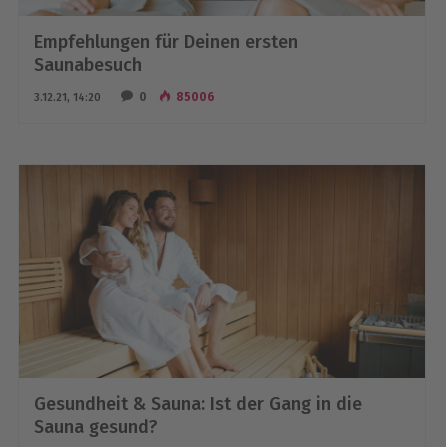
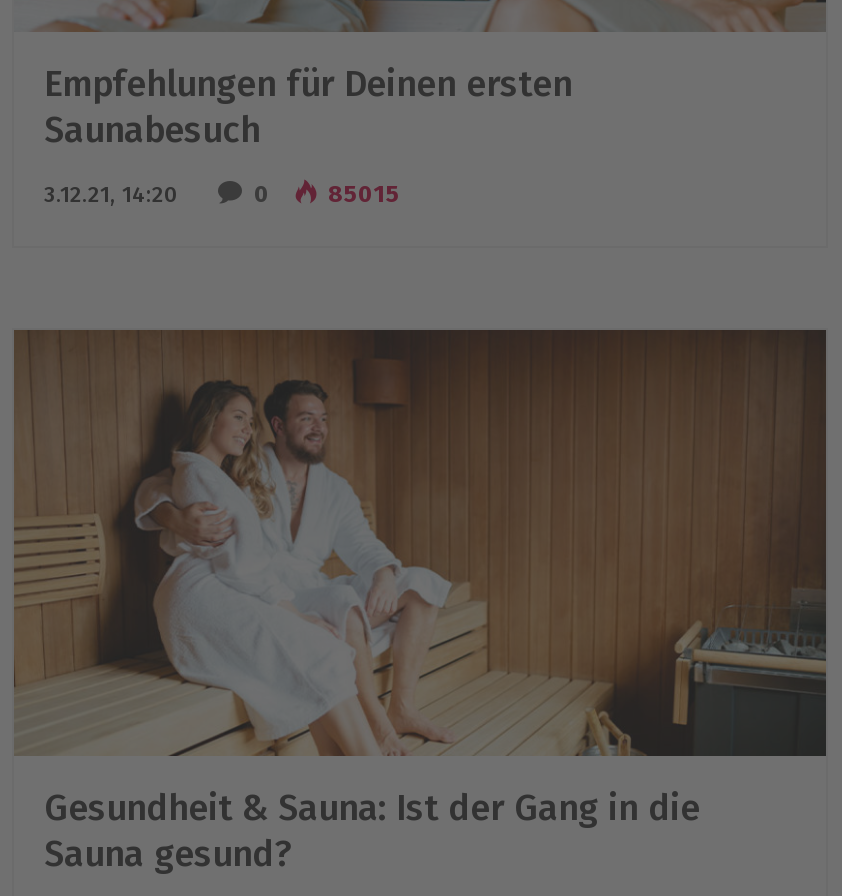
- 0 85006
+ 0 85015
